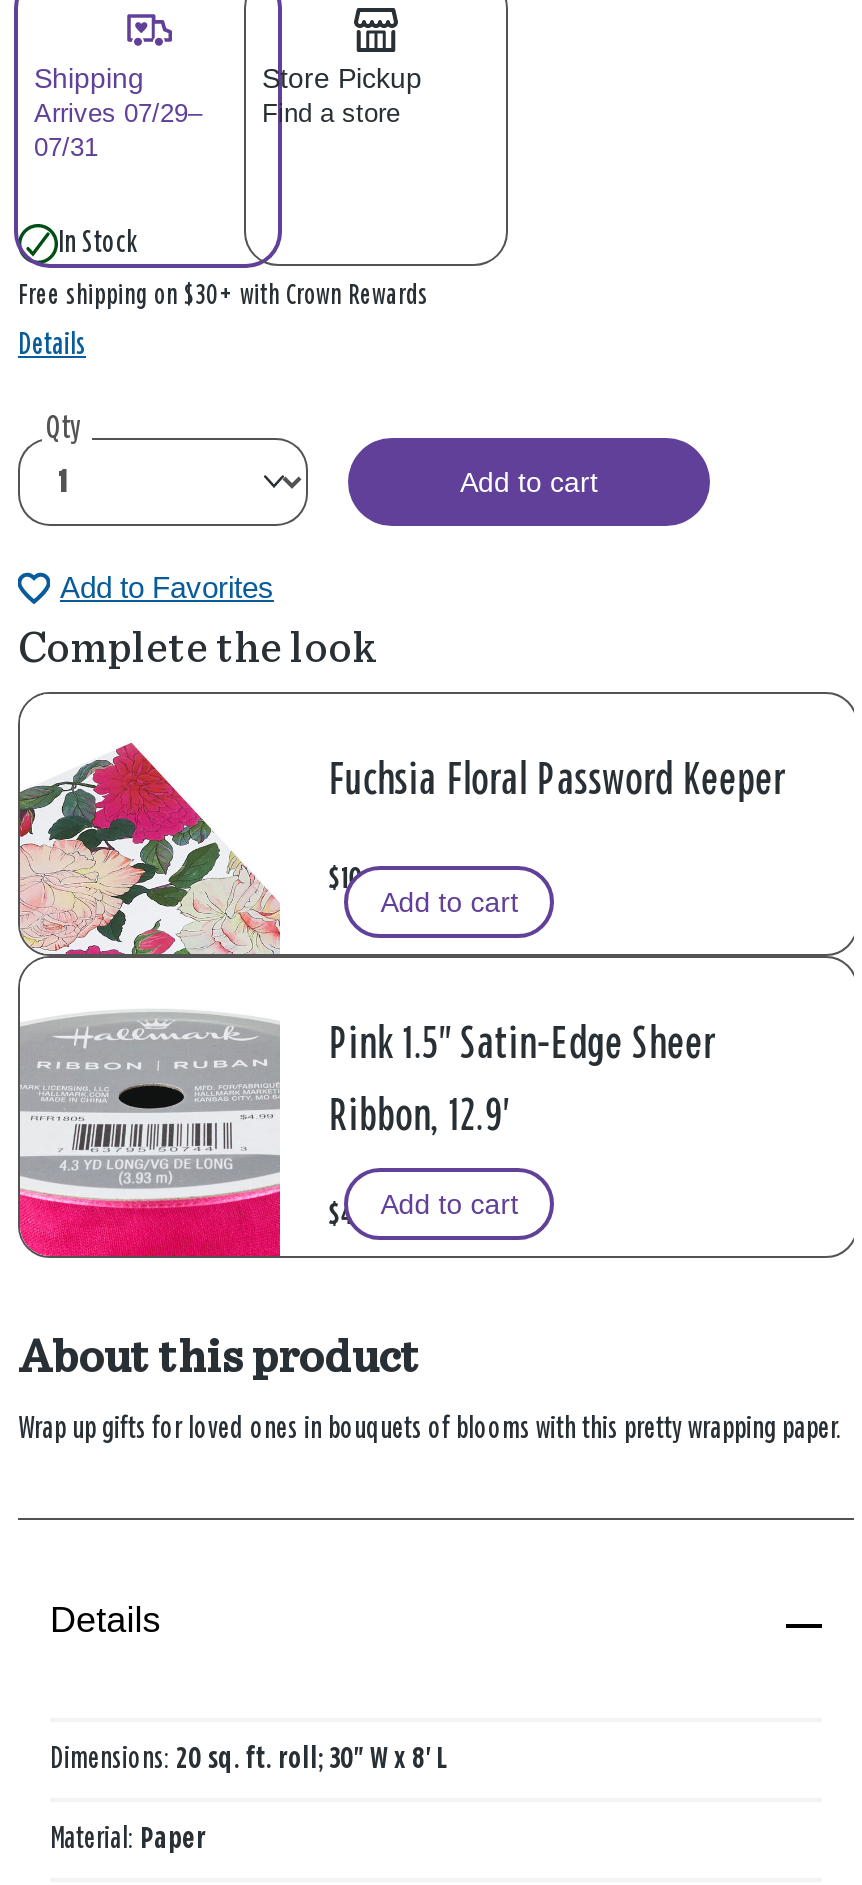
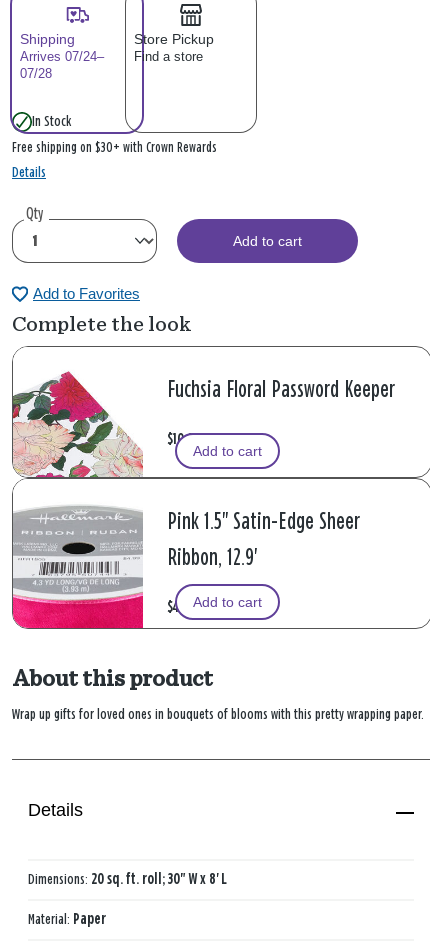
- Arrives 07/29–
+ Arrives 07/24–

- 07/31
+ 07/28
